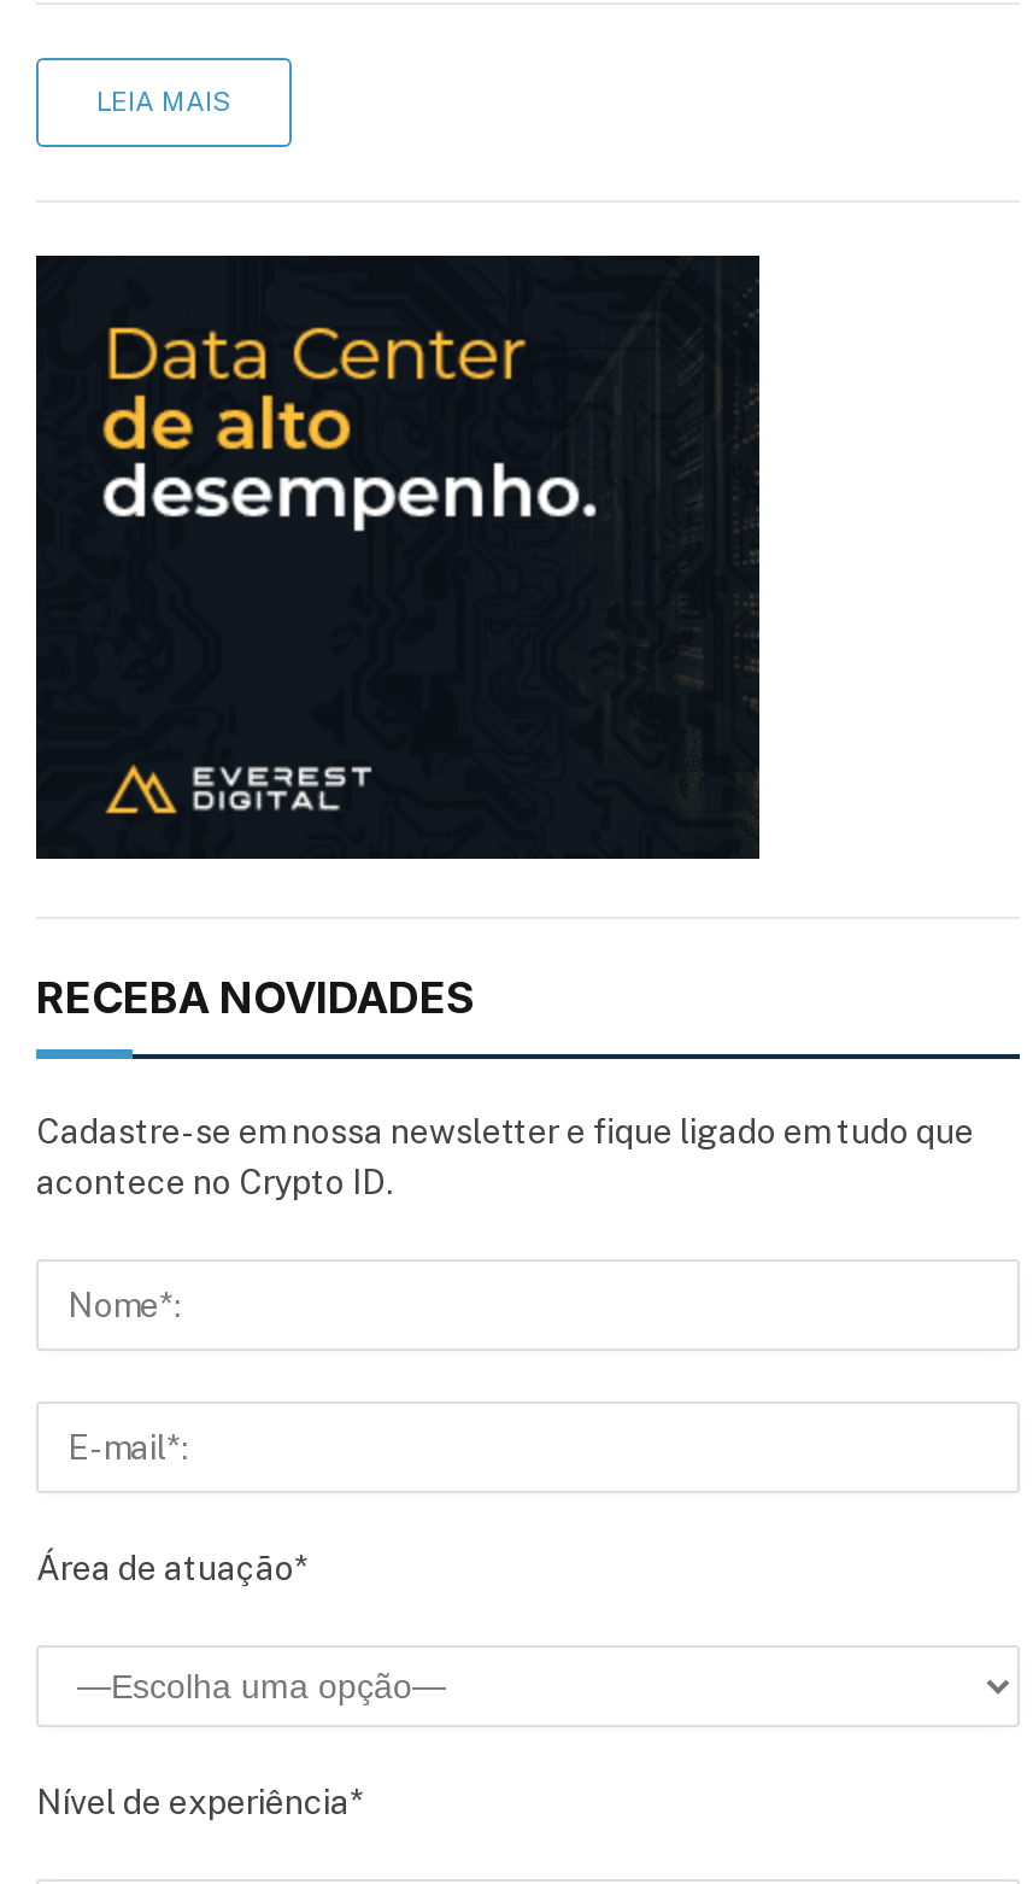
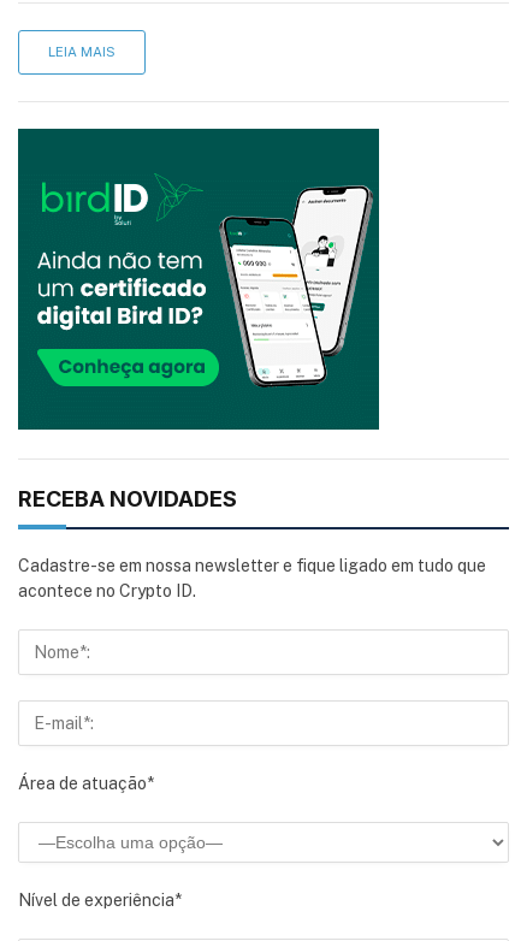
- [image]
+ [image]
